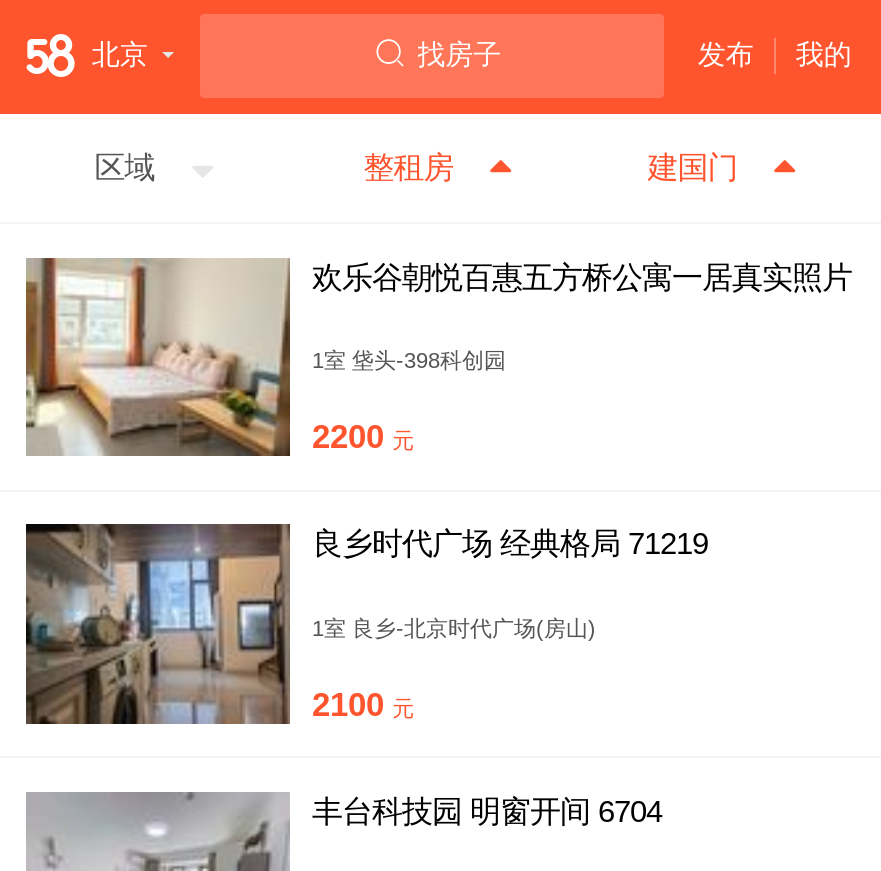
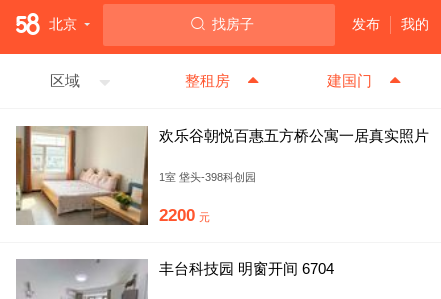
- [image]
- 良乡时代广场 经典格局 71219
- 1室 良乡-北京时代广场(房山)
- 2100 元
